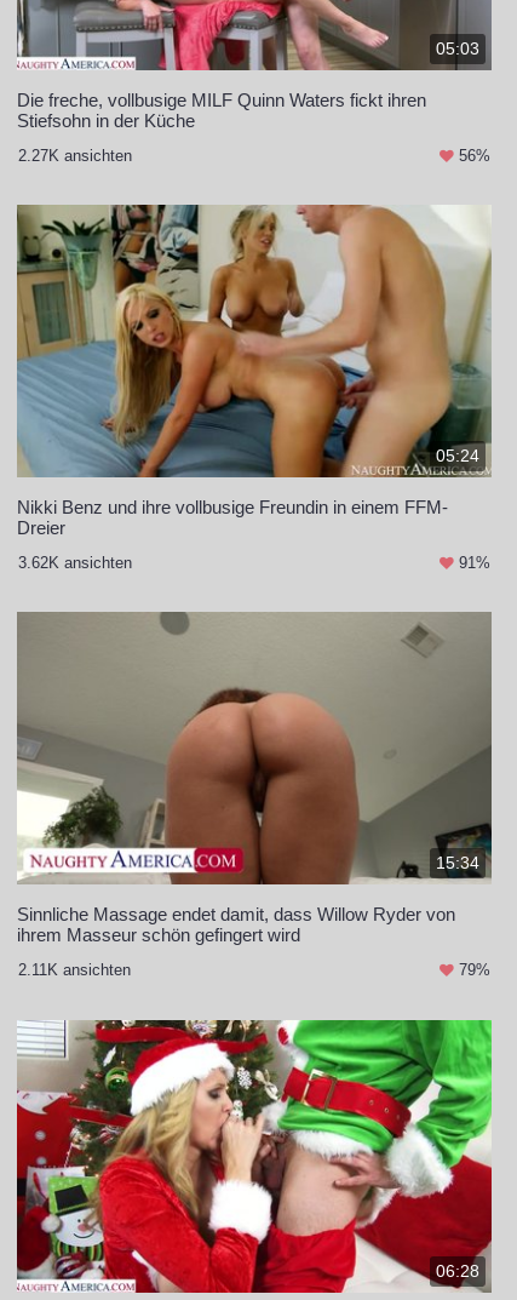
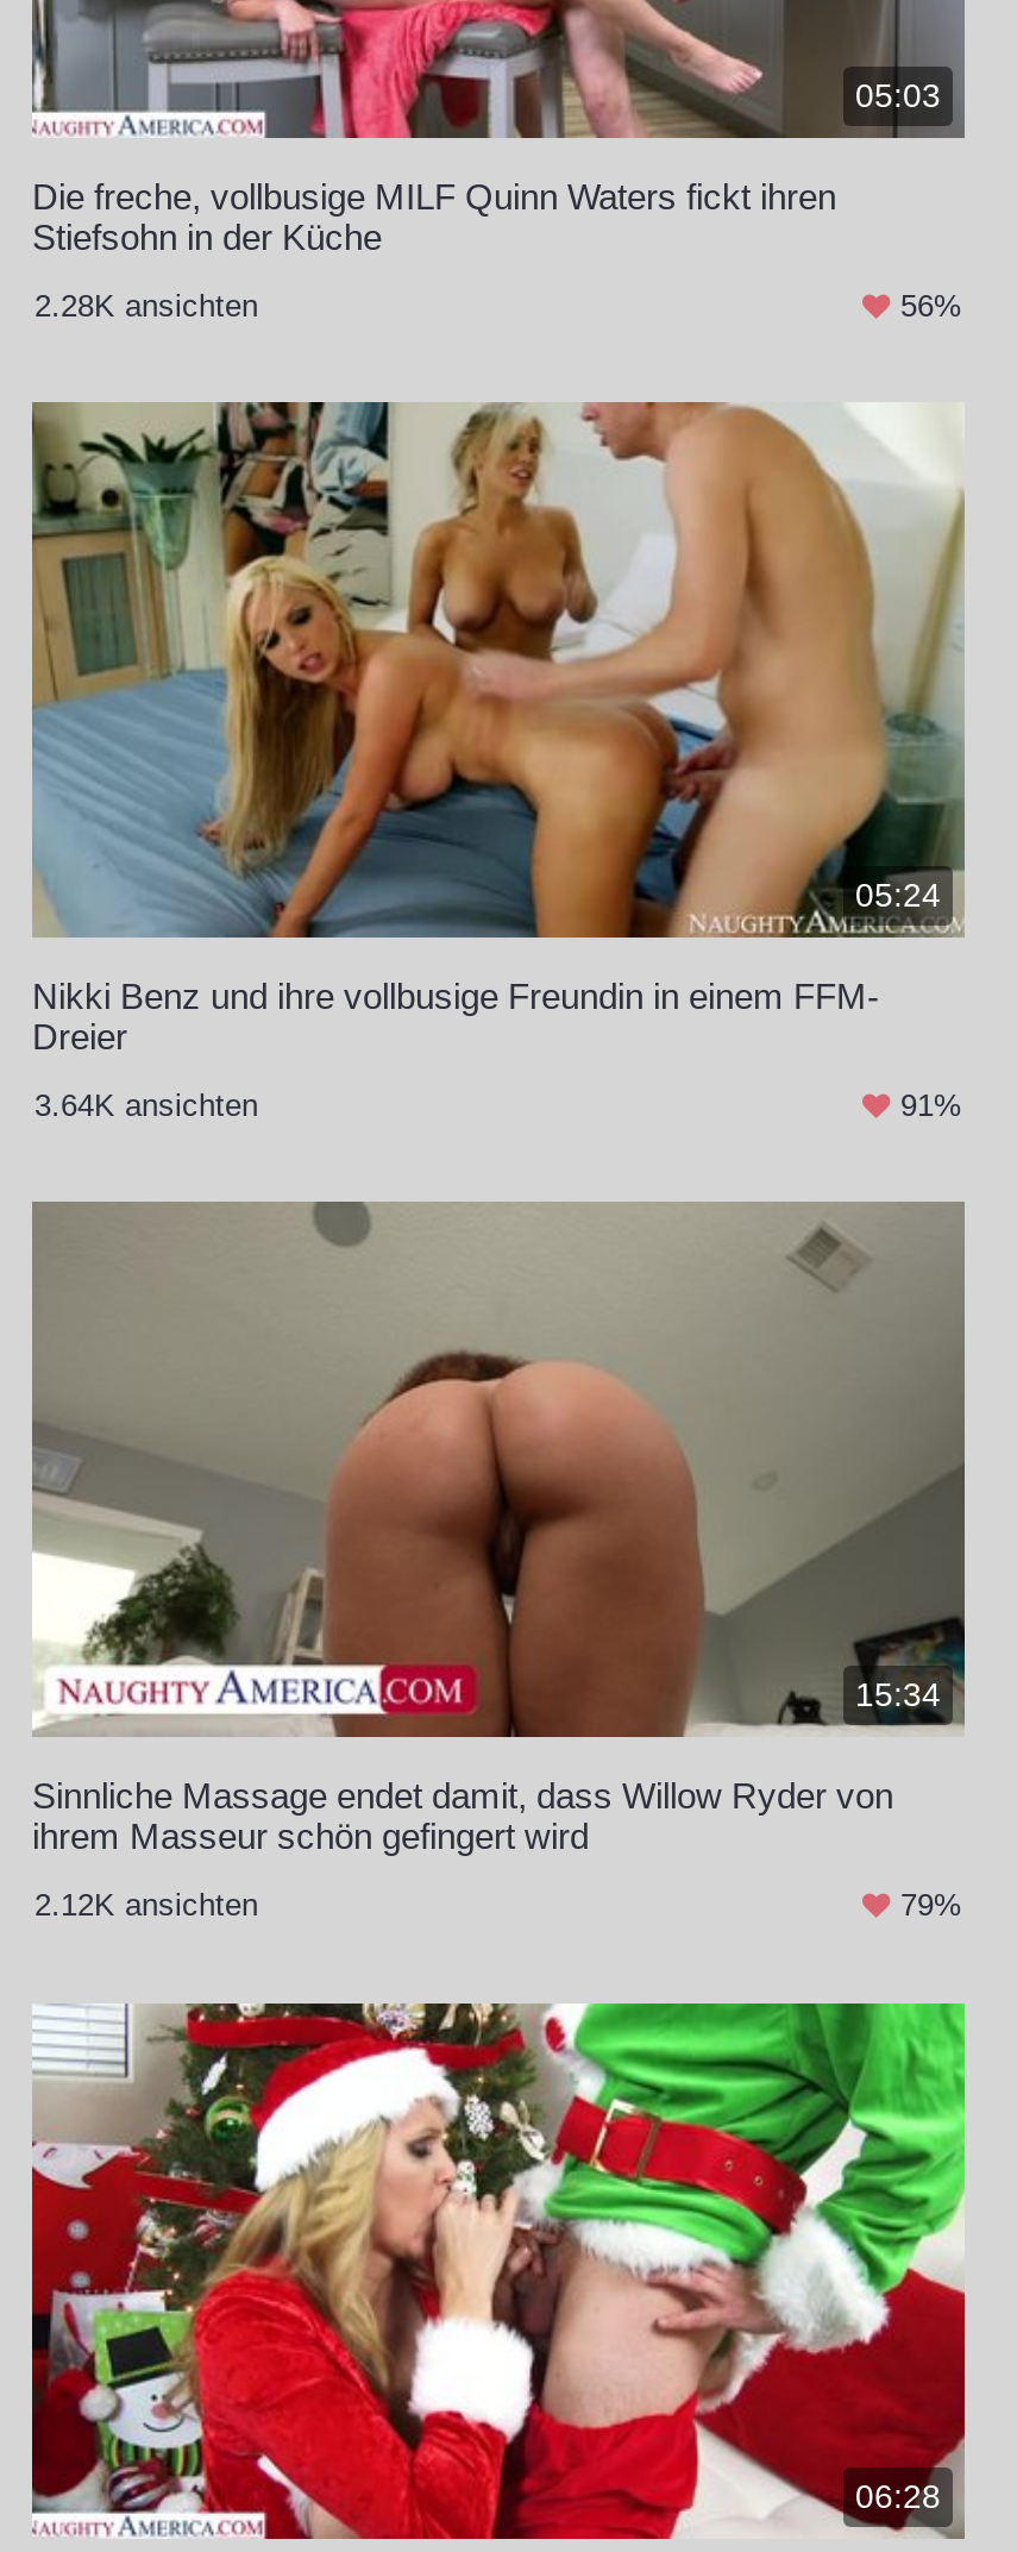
- 2.27K ansichten
+ 2.28K ansichten

- 3.62K ansichten
+ 3.64K ansichten

- 2.11K ansichten
+ 2.12K ansichten
